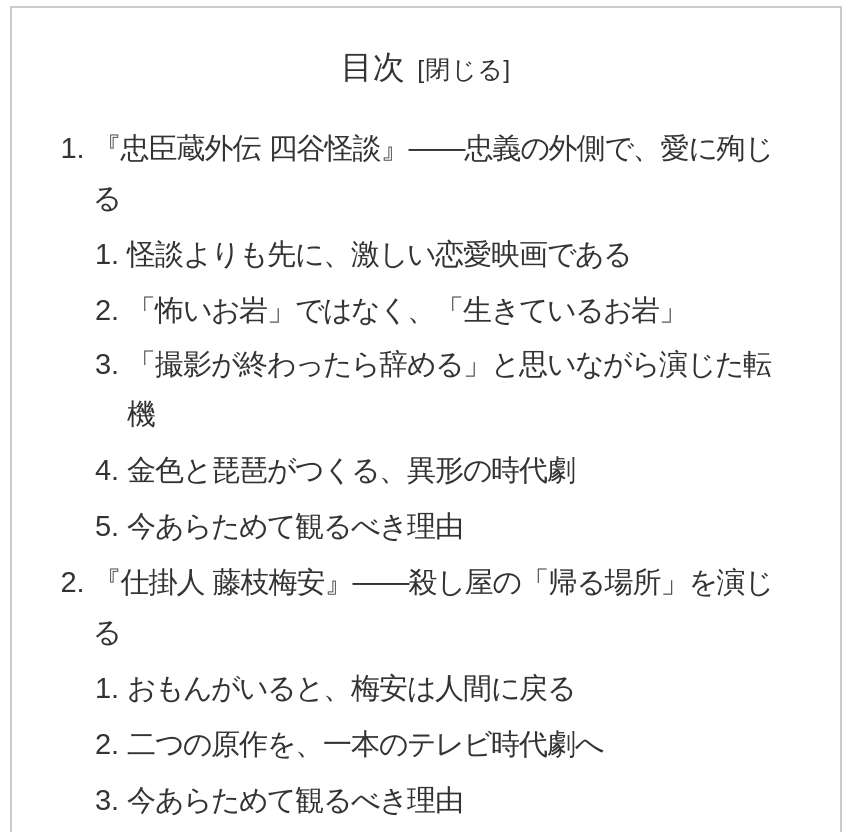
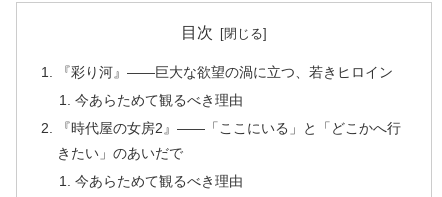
- 『忠臣蔵外伝 四谷怪談』――忠義の外側で、愛に殉じ
- る
- 怪談よりも先に、激しい恋愛映画である
- 「怖いお岩」ではなく、「生きているお岩」
- 「撮影が終わったら辞める」と思いながら演じた転
- 機
- 金色と琵琶がつくる、異形の時代劇
+ 『彩り河』――巨大な欲望の渦に立つ、若きヒロイン

- 『仕掛人 藤枝梅安』――殺し屋の「帰る場所」を演じ
- る
- おもんがいると、梅安は人間に戻る
- 二つの原作を、一本のテレビ時代劇へ
+ 『時代屋の女房2』――「ここにいる」と「どこかへ行
+ きたい」のあいだで
